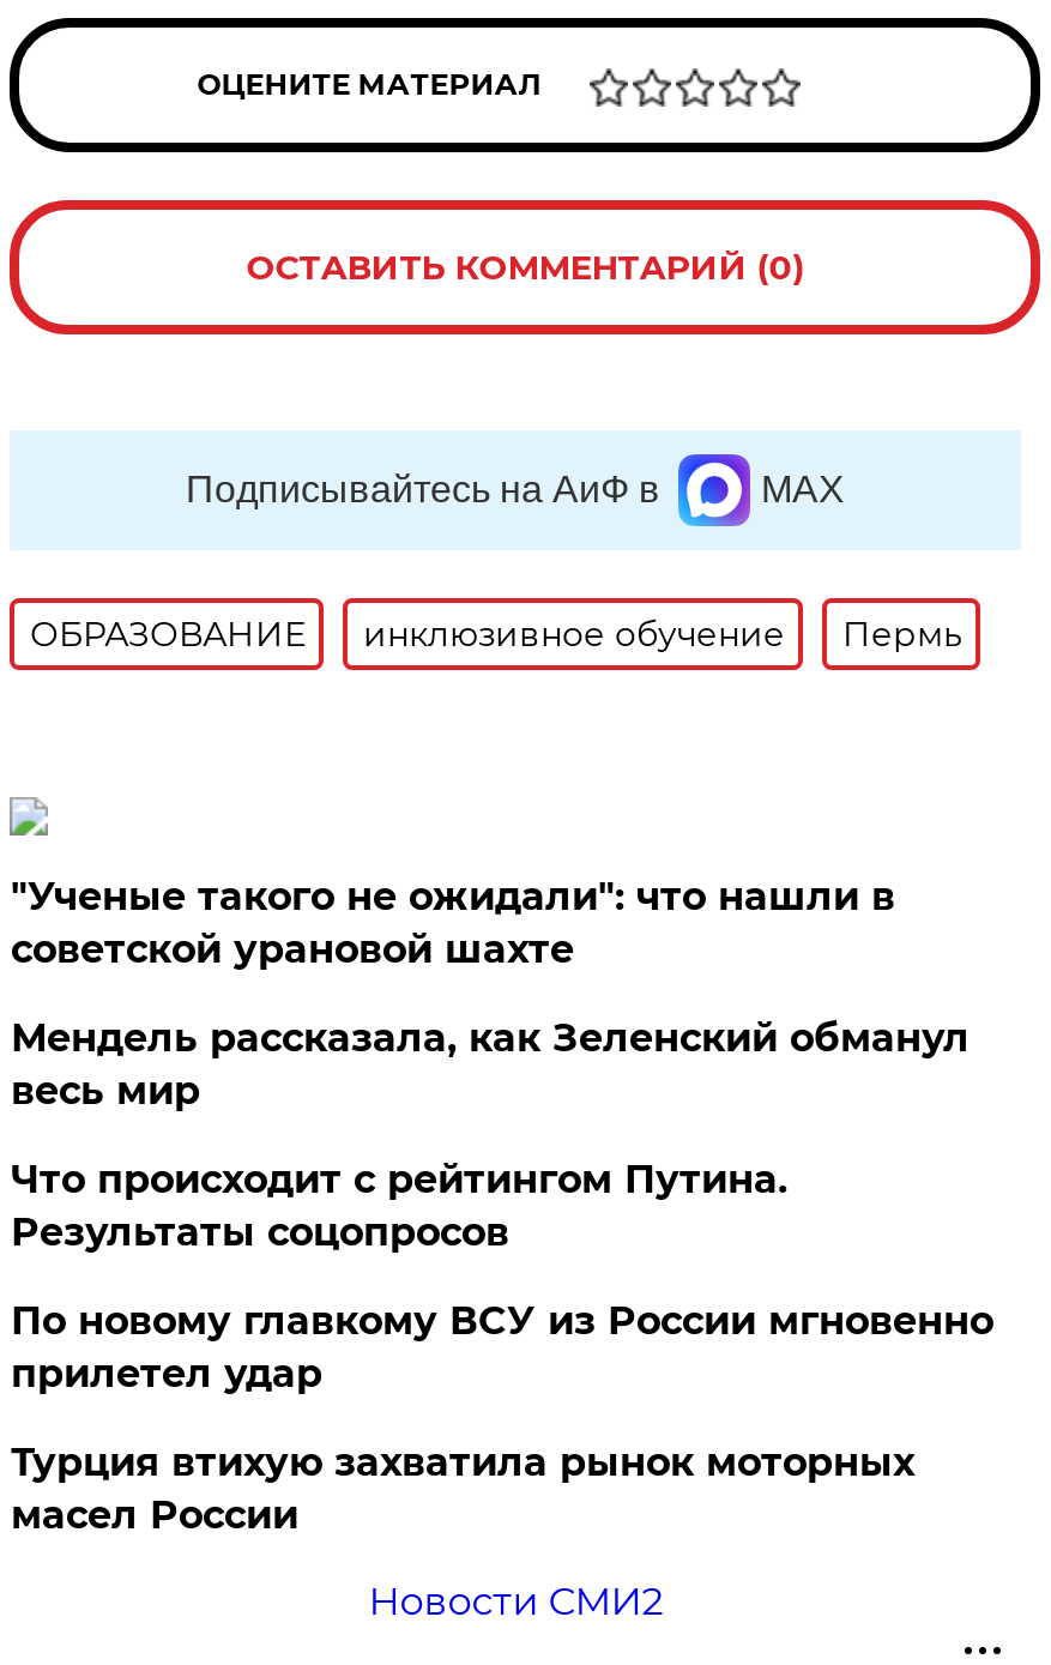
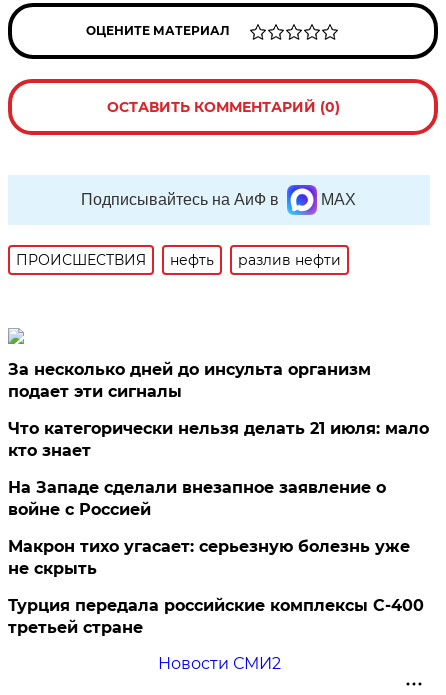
- ОБРАЗОВАНИЕ
- инклюзивное обучение
- Пермь
+ ПРОИСШЕСТВИЯ
+ нефть
+ разлив нефти

- "Ученые такого не ожидали": что нашли в
- советской урановой шахте
+ За несколько дней до инсульта организм
+ подает эти сигналы

- Мендель рассказала, как Зеленский обманул
- весь мир
+ Что категорически нельзя делать 21 июля: мало
+ кто знает

- Что происходит с рейтингом Путина.
- Результаты соцопросов
+ На Западе сделали внезапное заявление о
+ войне с Россией

- По новому главкому ВСУ из России мгновенно
- прилетел удар
+ Макрон тихо угасает: серьезную болезнь уже
+ не скрыть

- Турция втихую захватила рынок моторных
- масел России
+ Турция передала российские комплексы С-400
+ третьей стране
